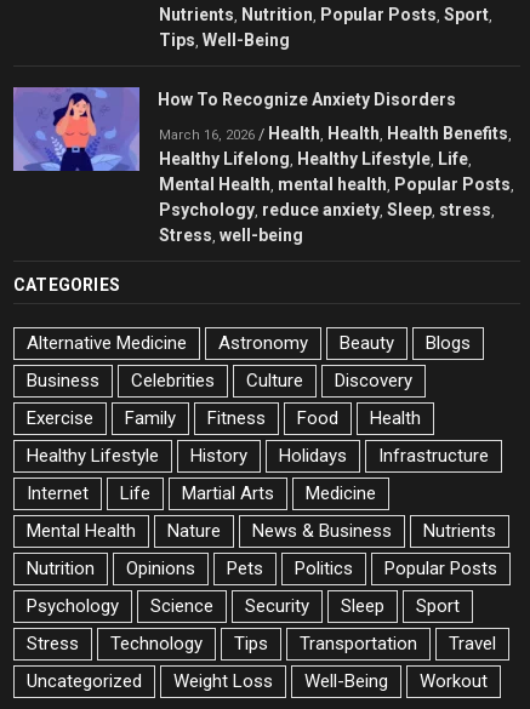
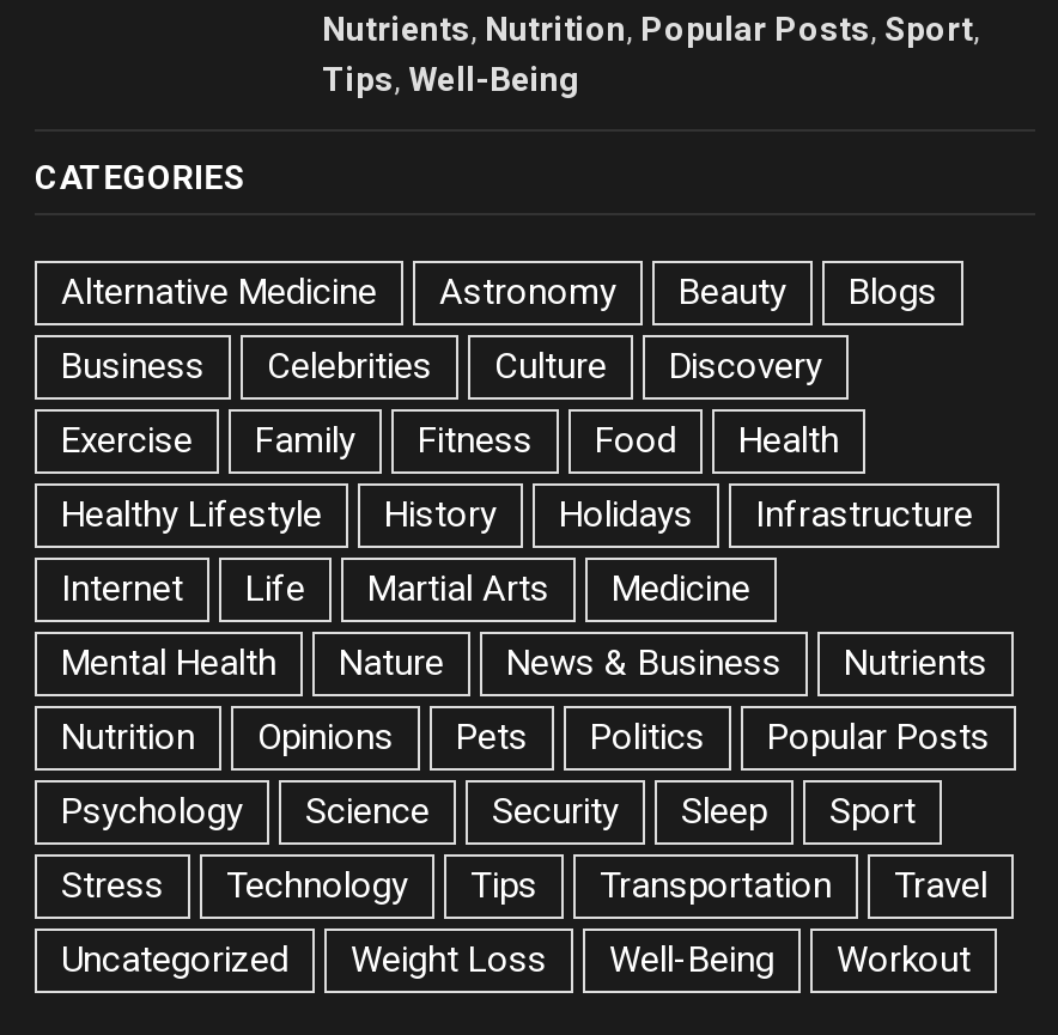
- [image]
- How To Recognize Anxiety Disorders
- March 16, 2026 / Health, Health, Health Benefits,
- Healthy Lifelong, Healthy Lifestyle, Life,
- Mental Health, mental health, Popular Posts,
- Psychology, reduce anxiety, Sleep, stress,
- Stress, well-being
